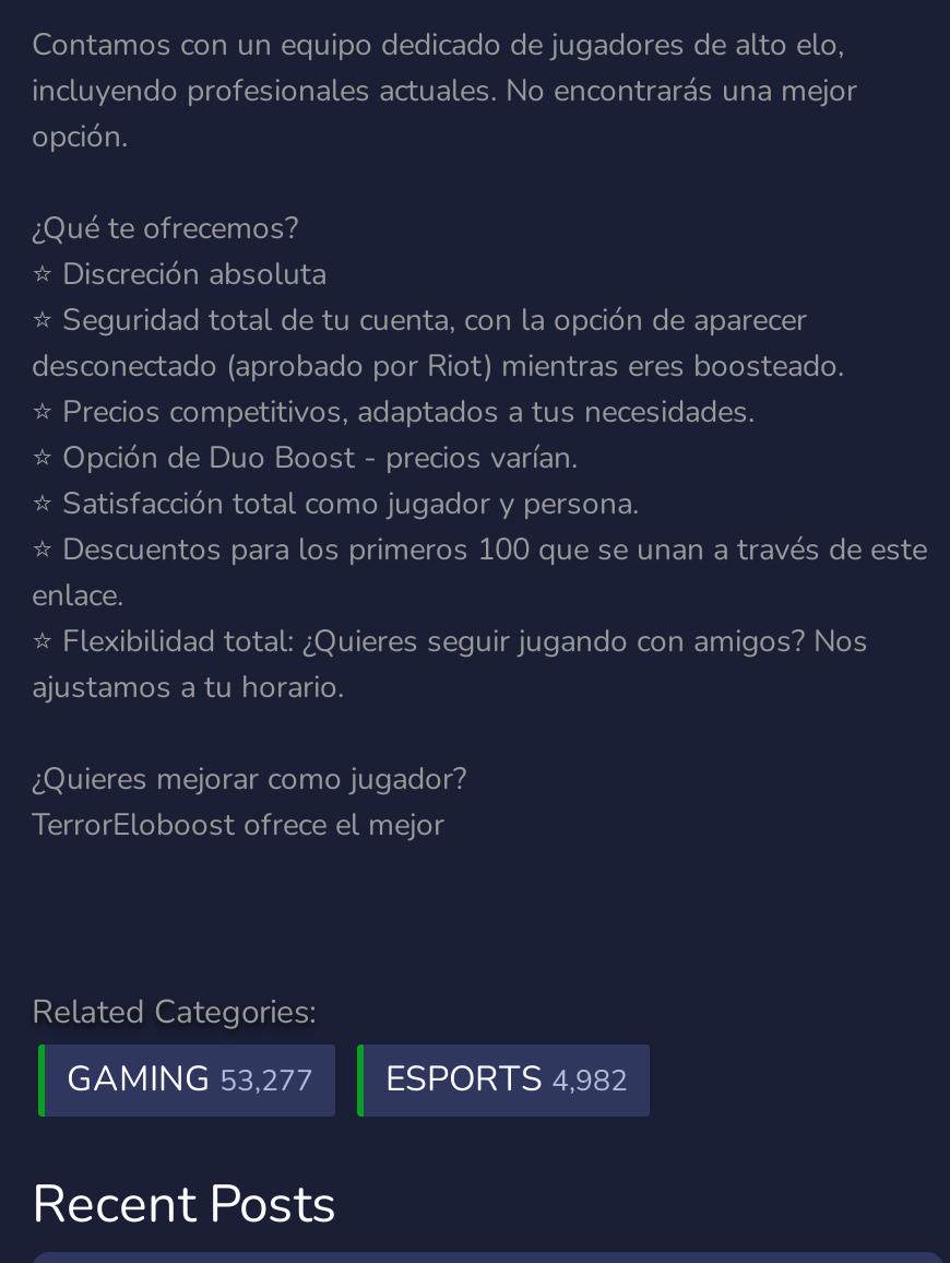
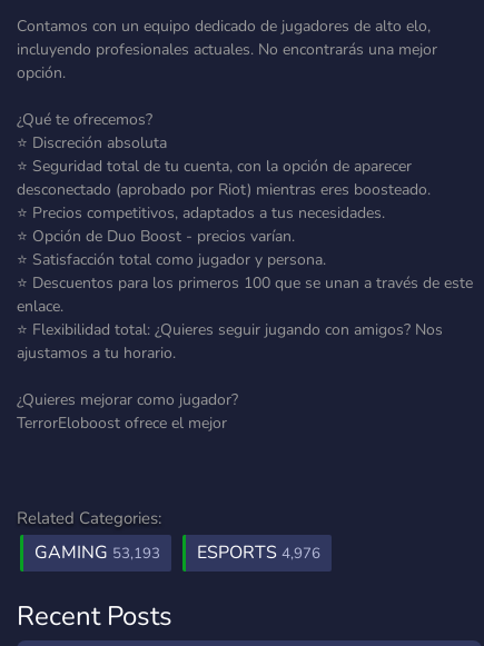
- GAMING 53,277
+ GAMING 53,193

- ESPORTS 4,982
+ ESPORTS 4,976
